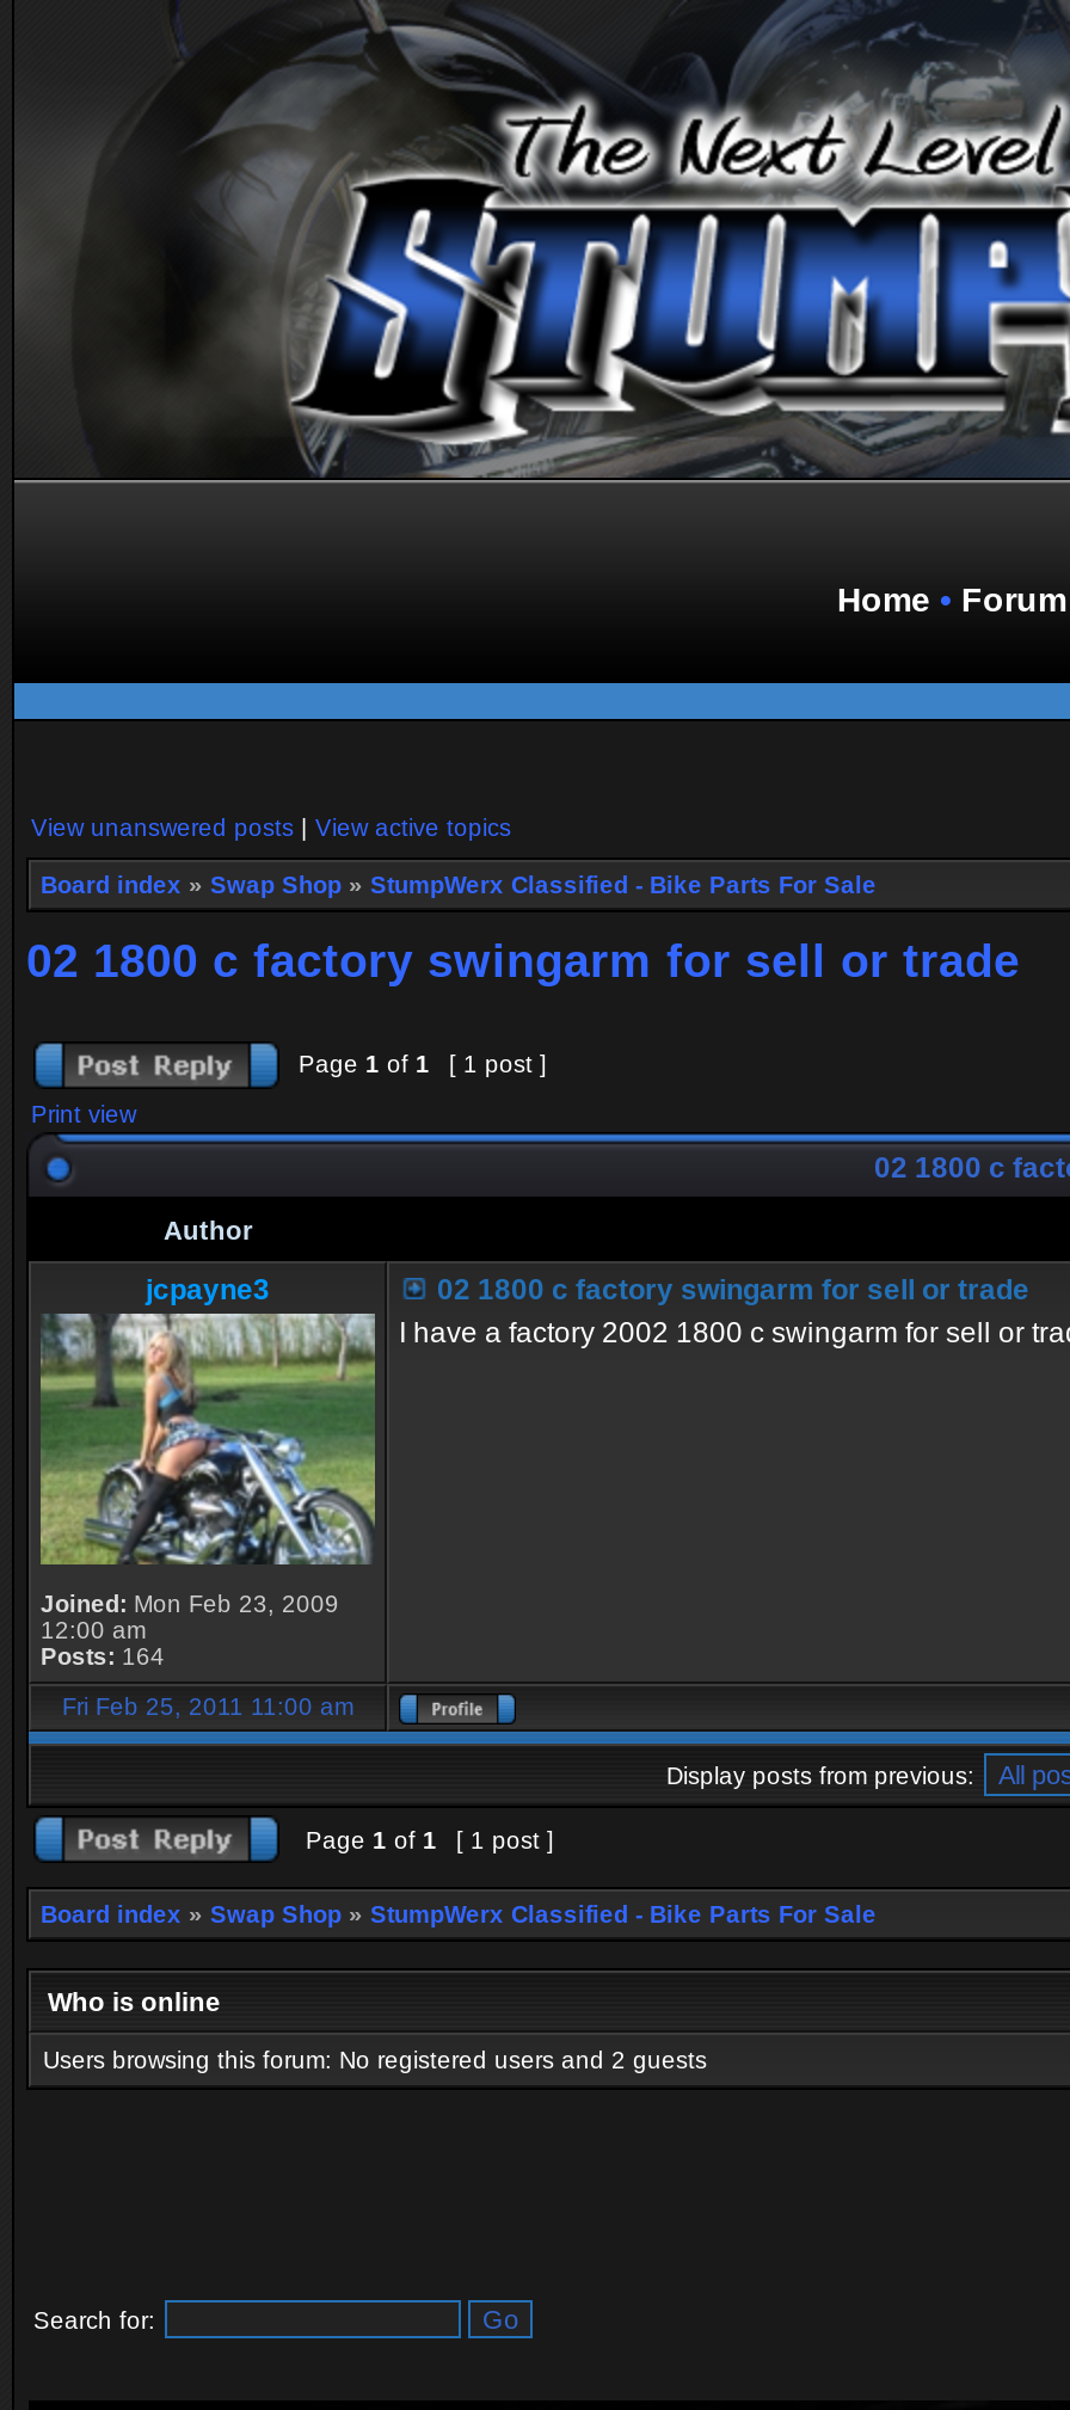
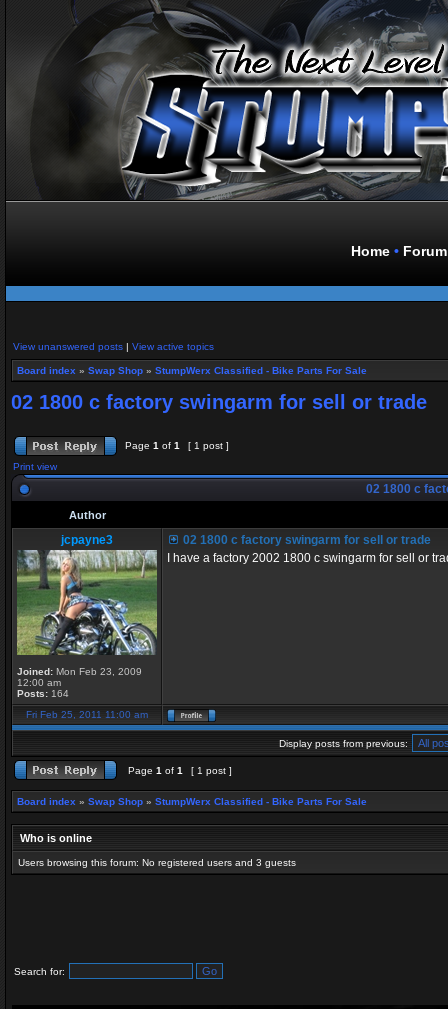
- Users browsing this forum: No registered users and 2 guests
+ Users browsing this forum: No registered users and 3 guests
